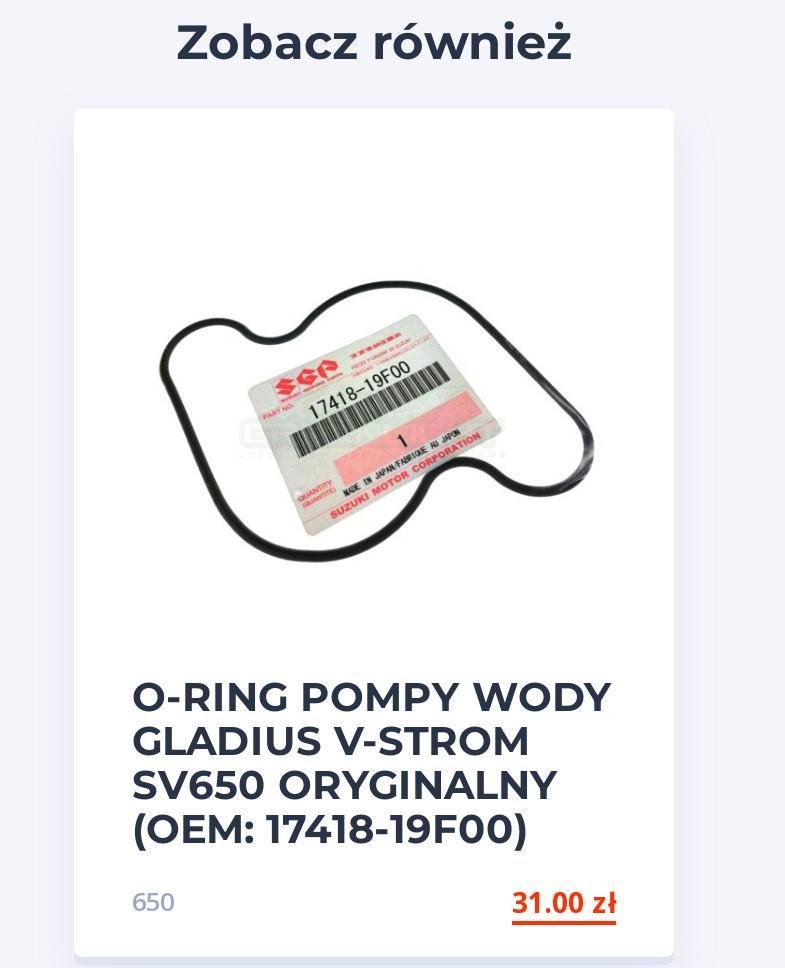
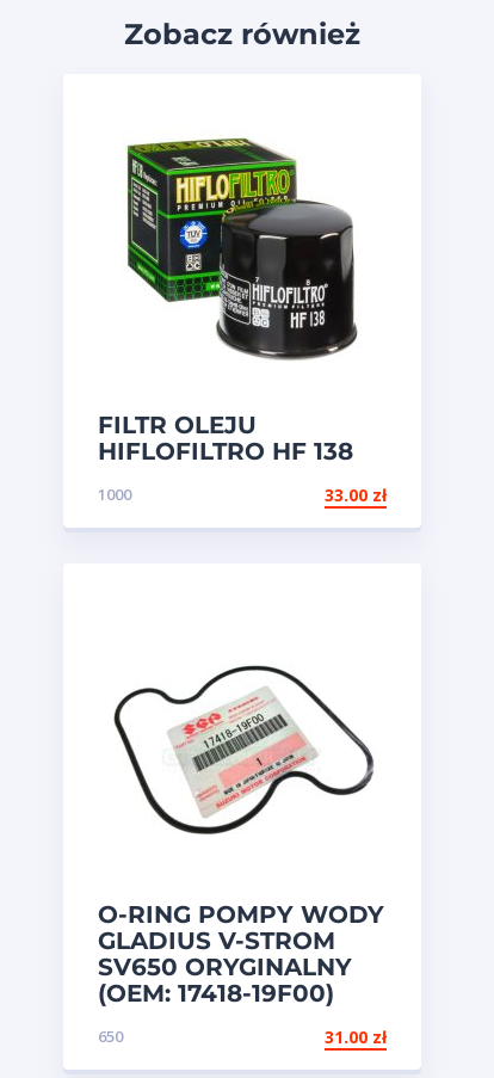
+ FILTR OLEJU
+ HIFLOFILTRO HF 138
+ 1000
+ 33.00 zł

+ [image]
